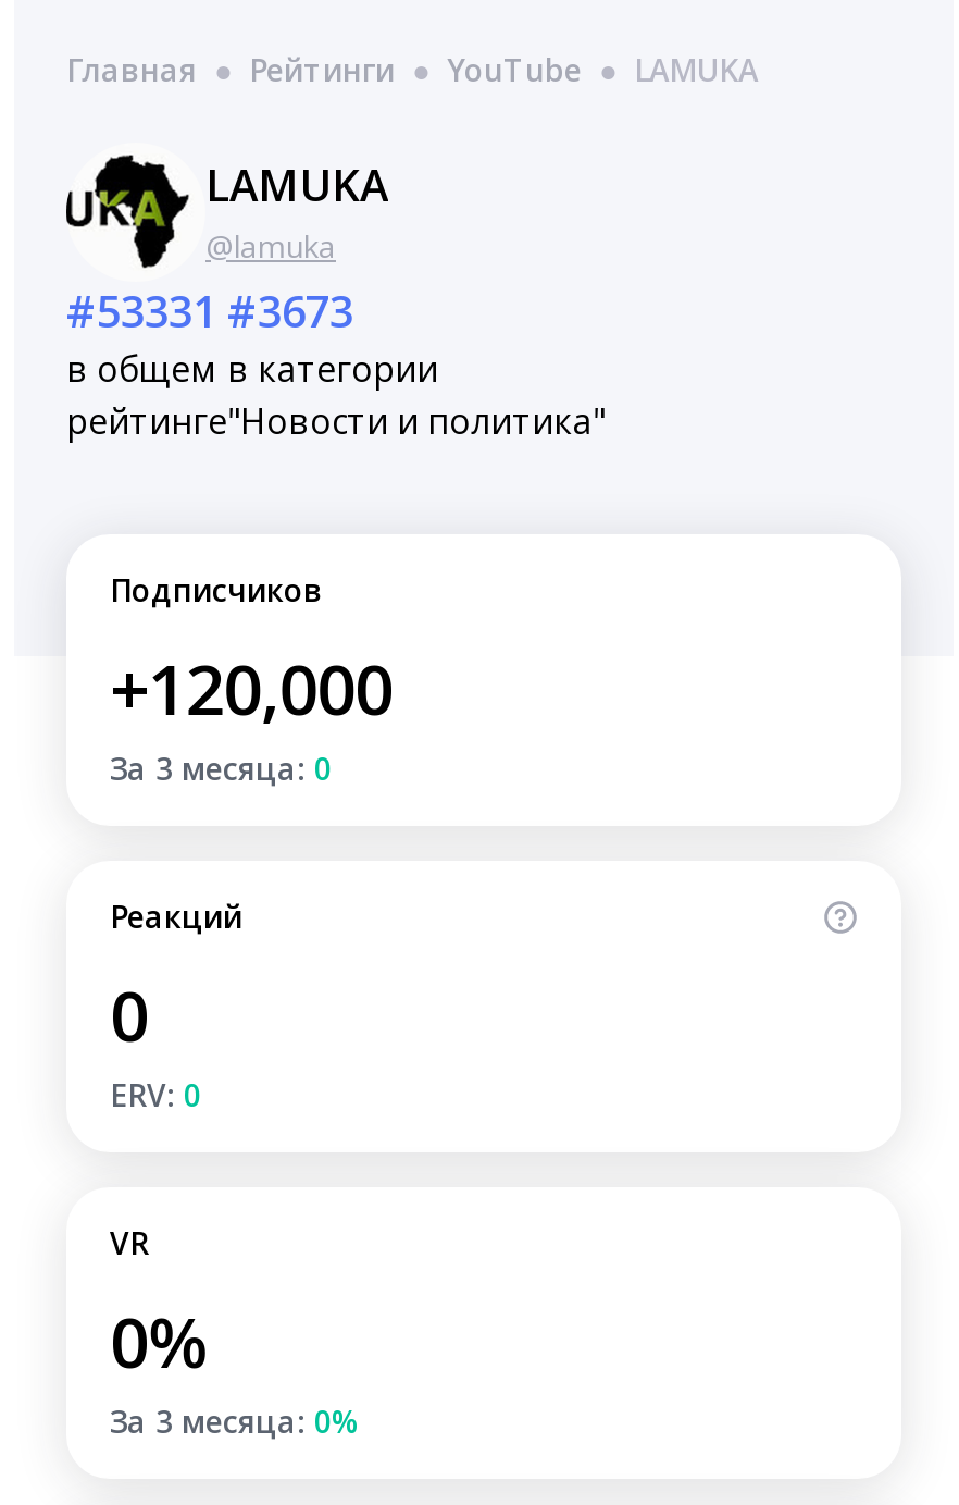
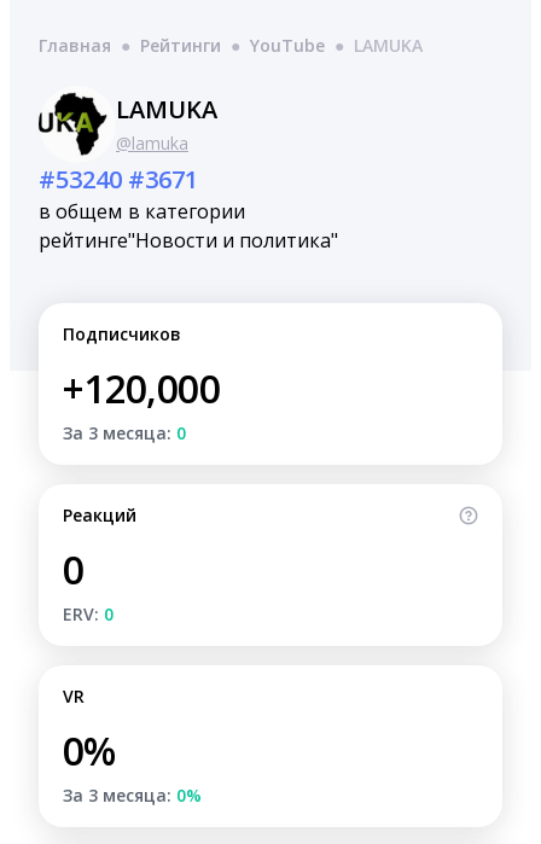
- #53331
+ #53240

- #3673
+ #3671
